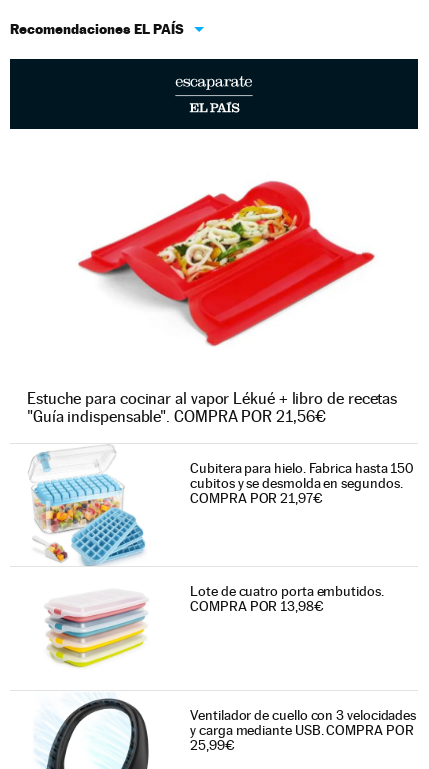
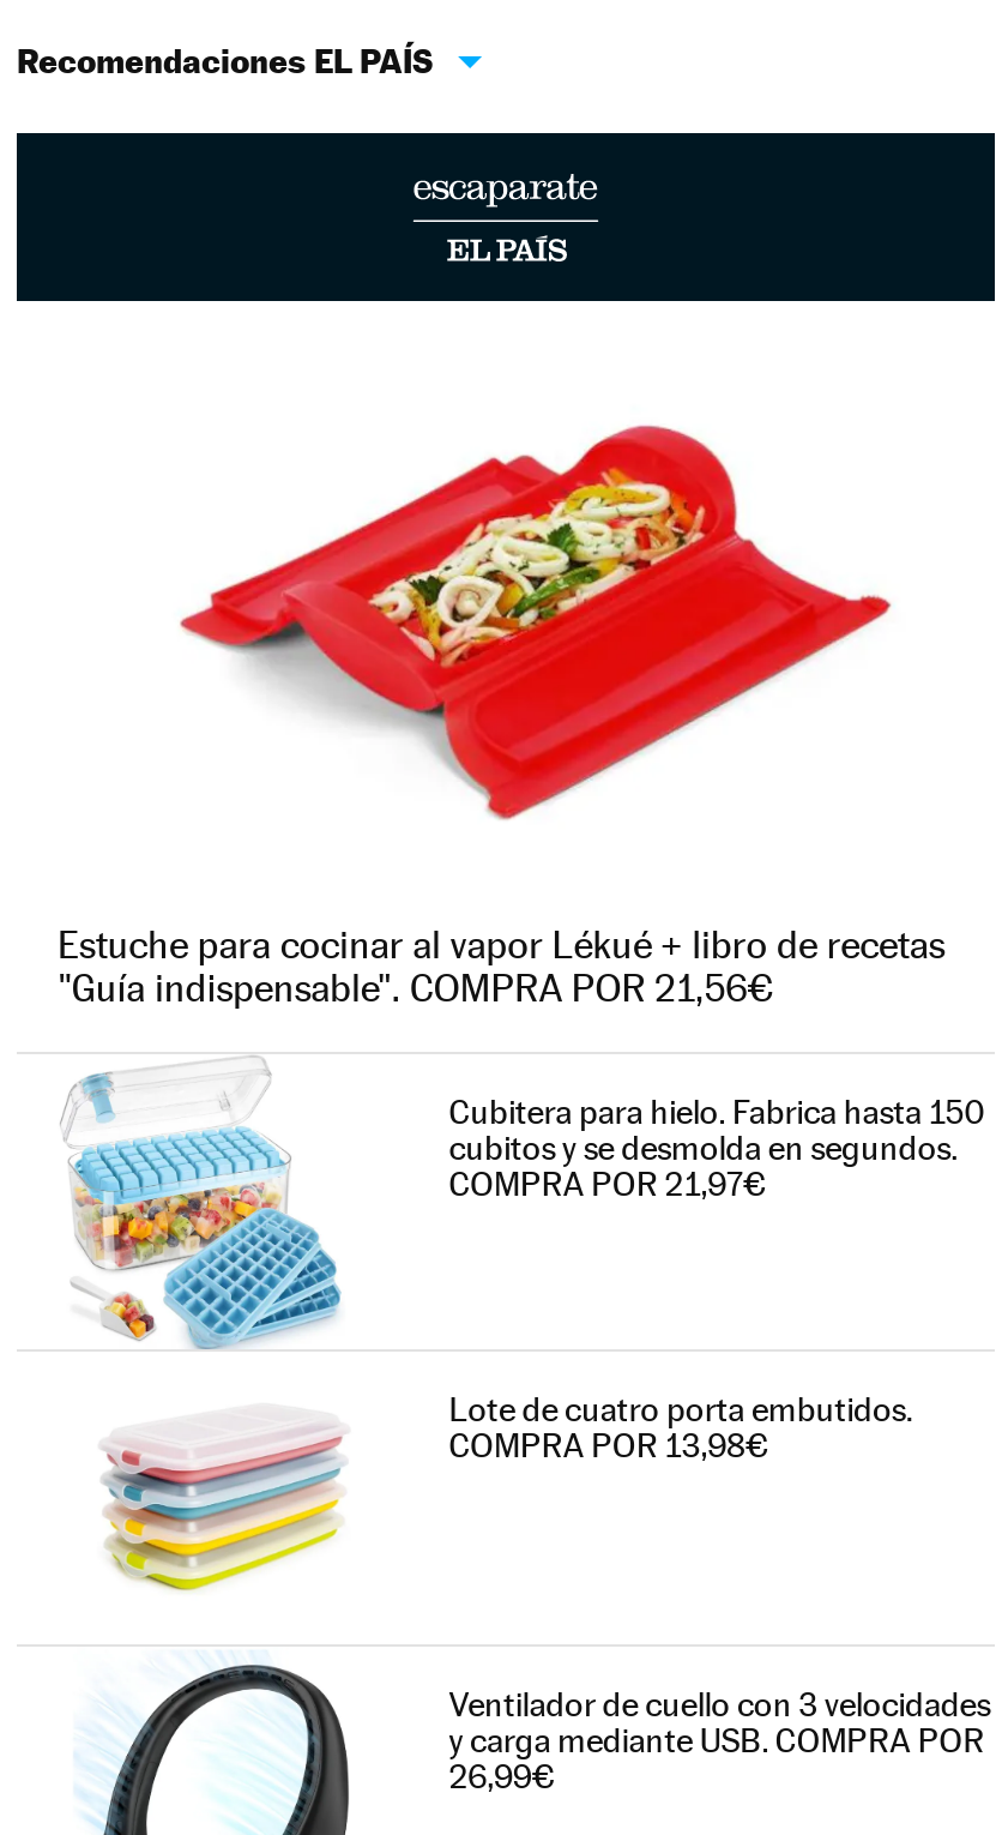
- 25,99€
+ 26,99€
